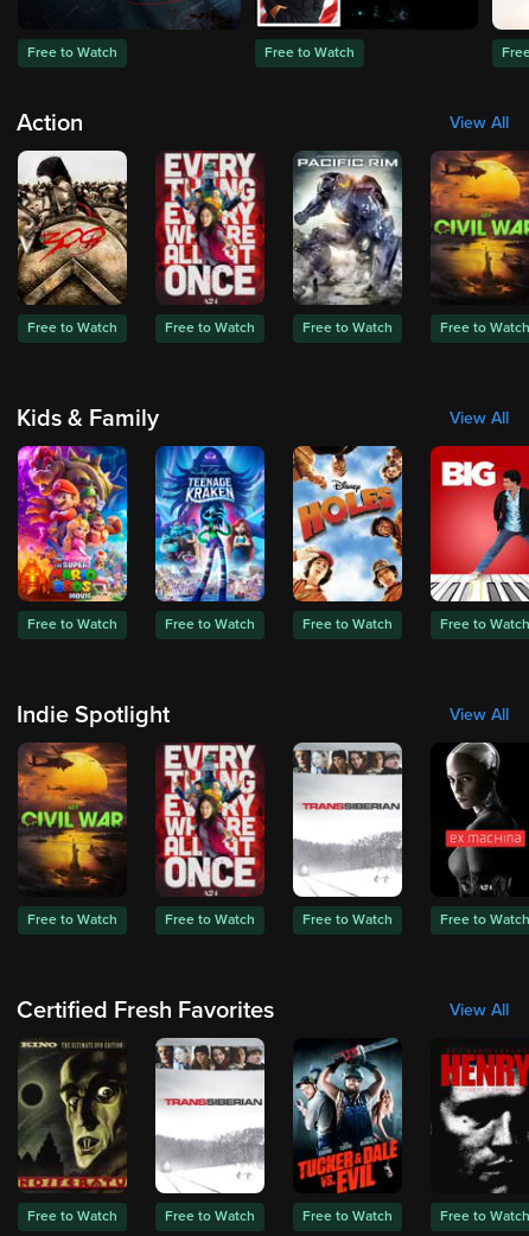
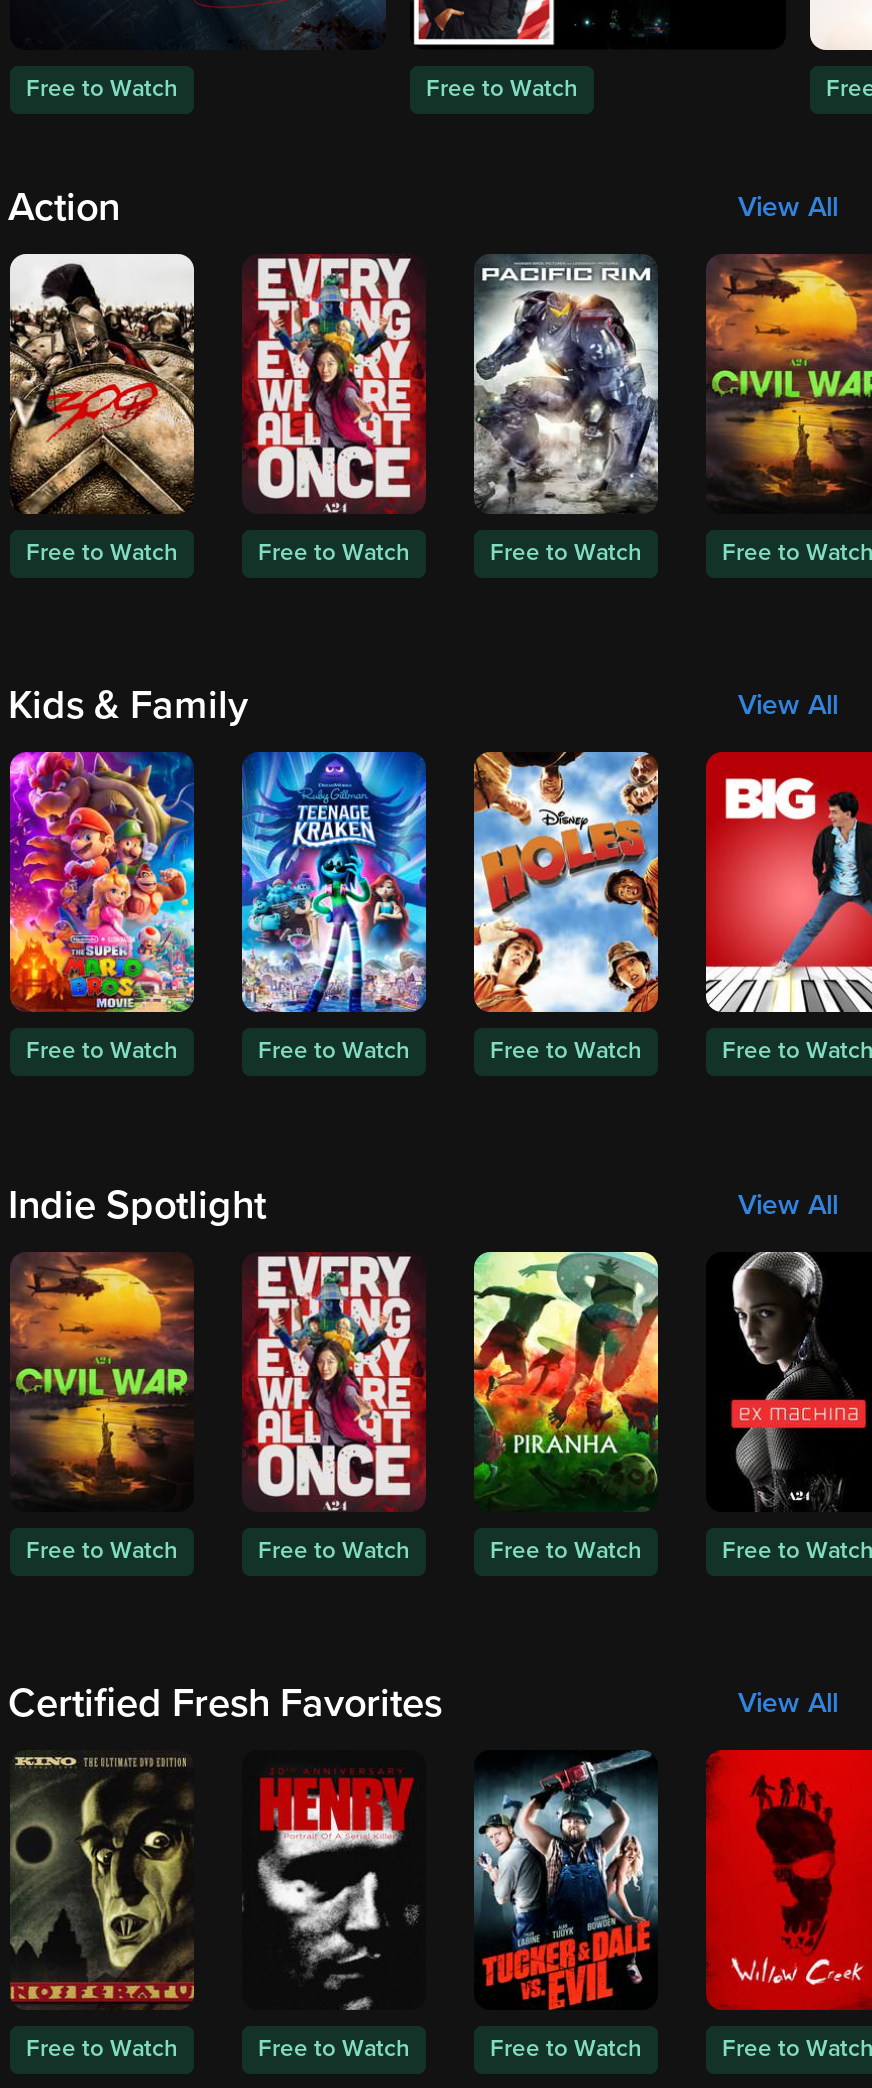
- [image]
+ [image]

- [image]
+ [image]

- [image]
+ [image]
